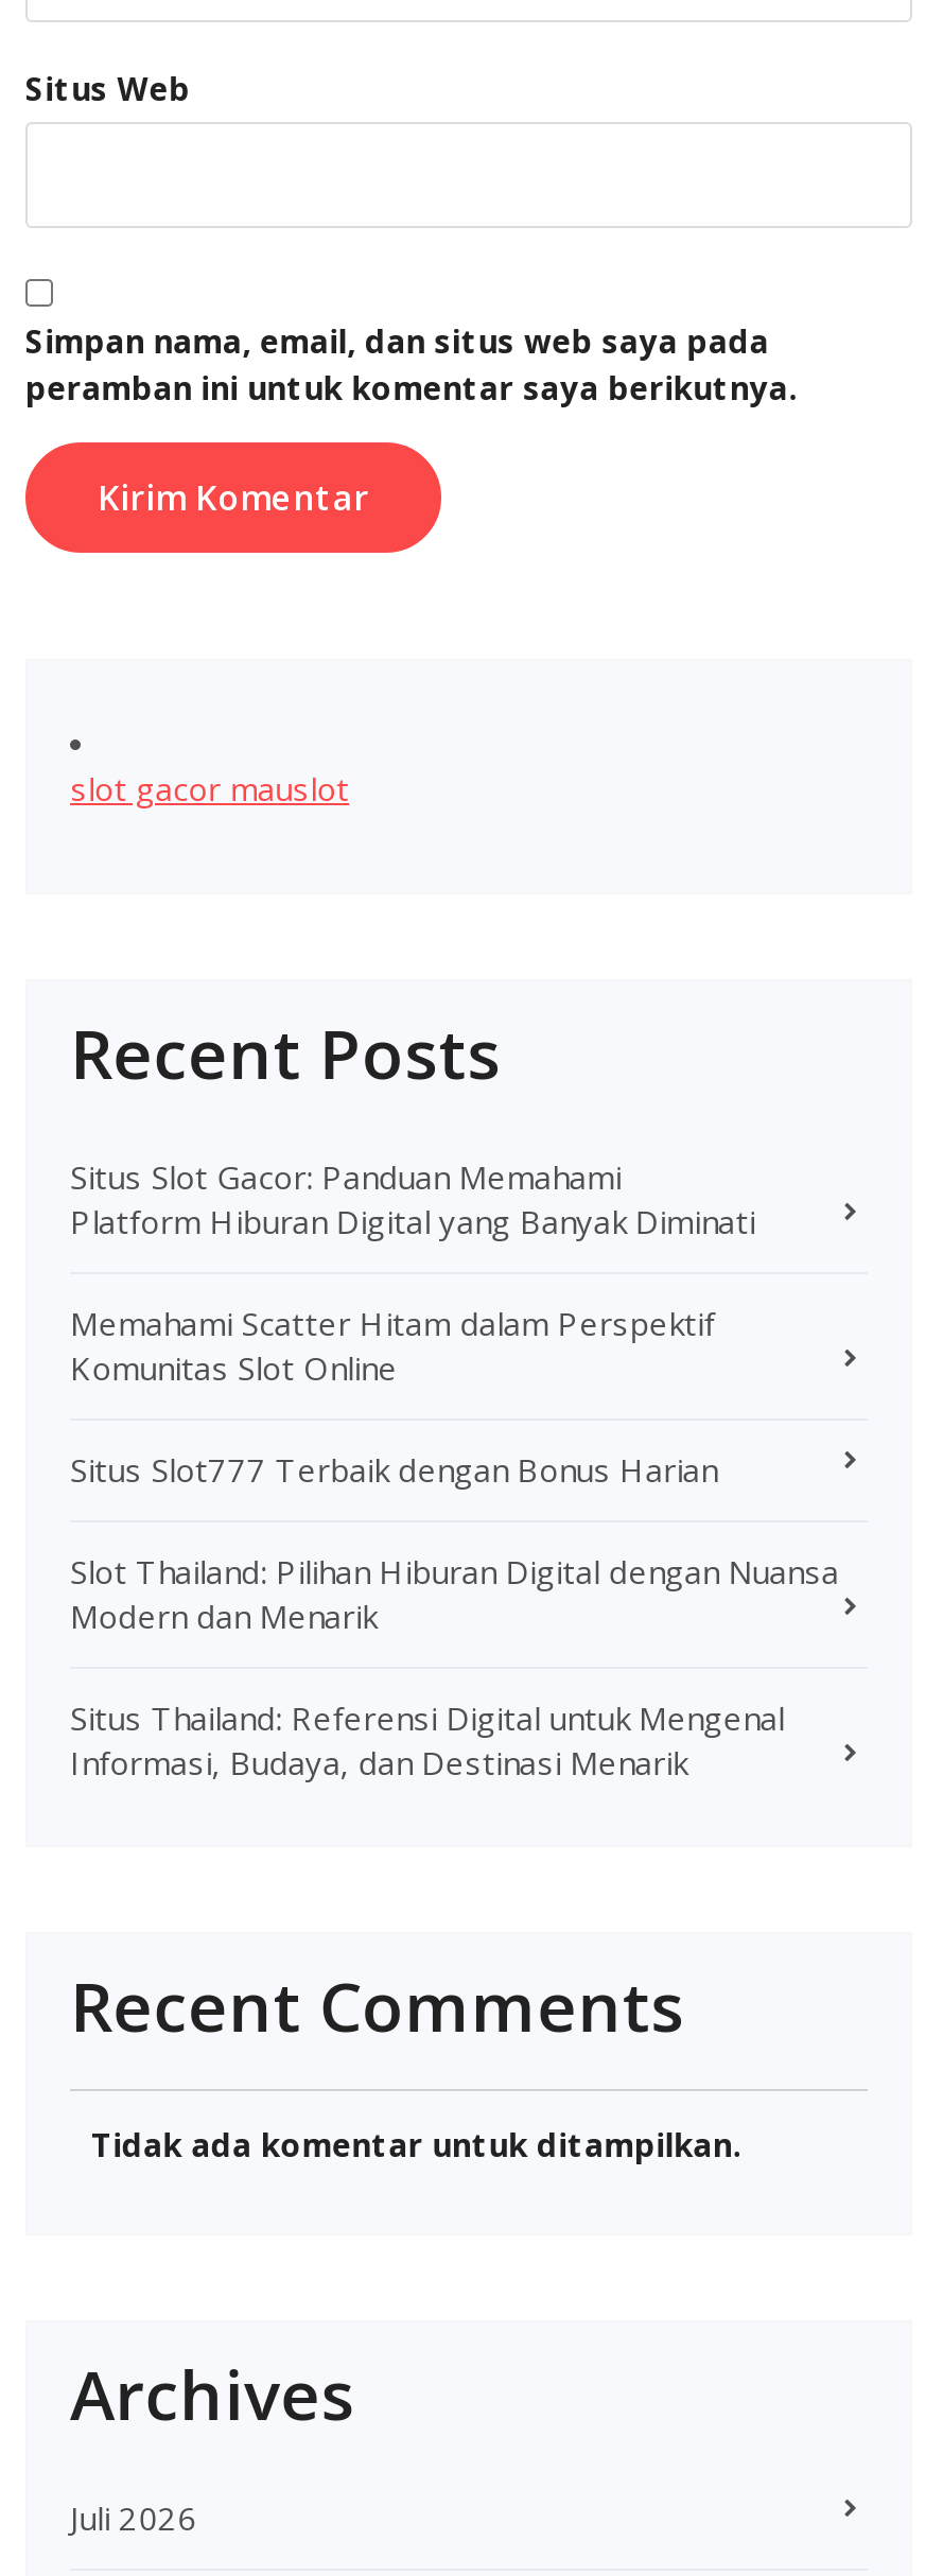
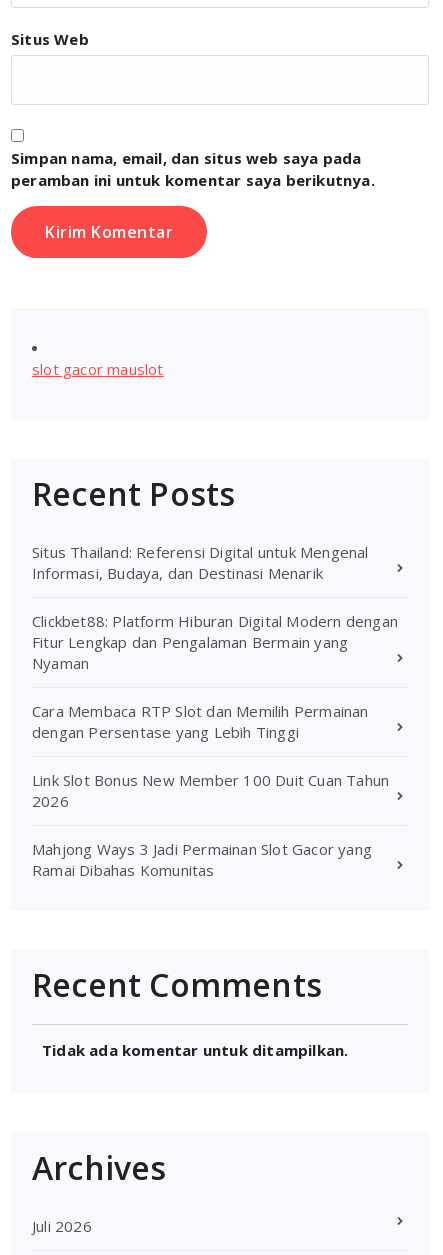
- Situs Slot Gacor: Panduan Memahami
- Platform Hiburan Digital yang Banyak Diminati
- Memahami Scatter Hitam dalam Perspektif
- Komunitas Slot Online
- Situs Slot777 Terbaik dengan Bonus Harian
- Slot Thailand: Pilihan Hiburan Digital dengan Nuansa
- Modern dan Menarik

moved up: Situs Thailand: Referensi Digital untuk Mengenal | Informasi, Budaya, dan Destinasi Menarik

+ Clickbet88: Platform Hiburan Digital Modern dengan
+ Fitur Lengkap dan Pengalaman Bermain yang
+ Nyaman
+ Cara Membaca RTP Slot dan Memilih Permainan
+ dengan Persentase yang Lebih Tinggi
+ Link Slot Bonus New Member 100 Duit Cuan Tahun
+ 2026
+ Mahjong Ways 3 Jadi Permainan Slot Gacor yang
+ Ramai Dibahas Komunitas
